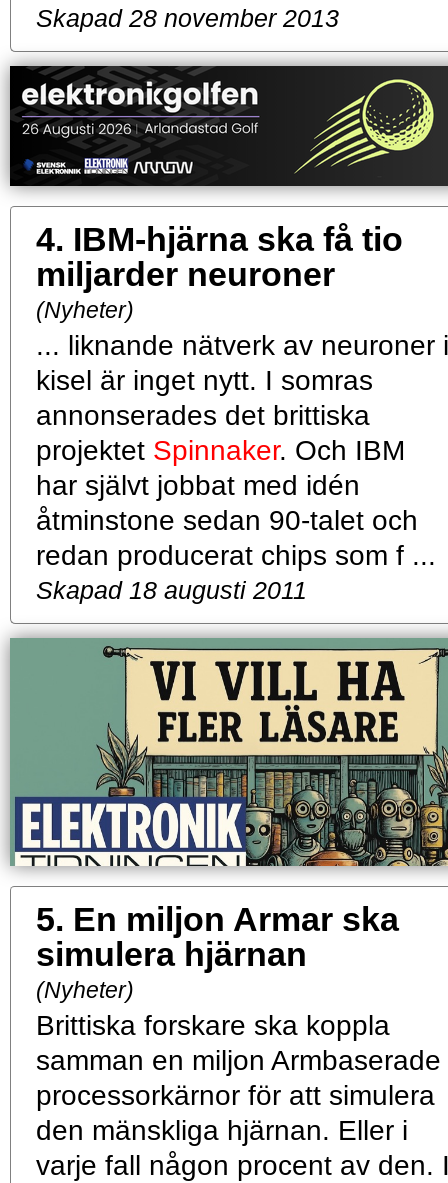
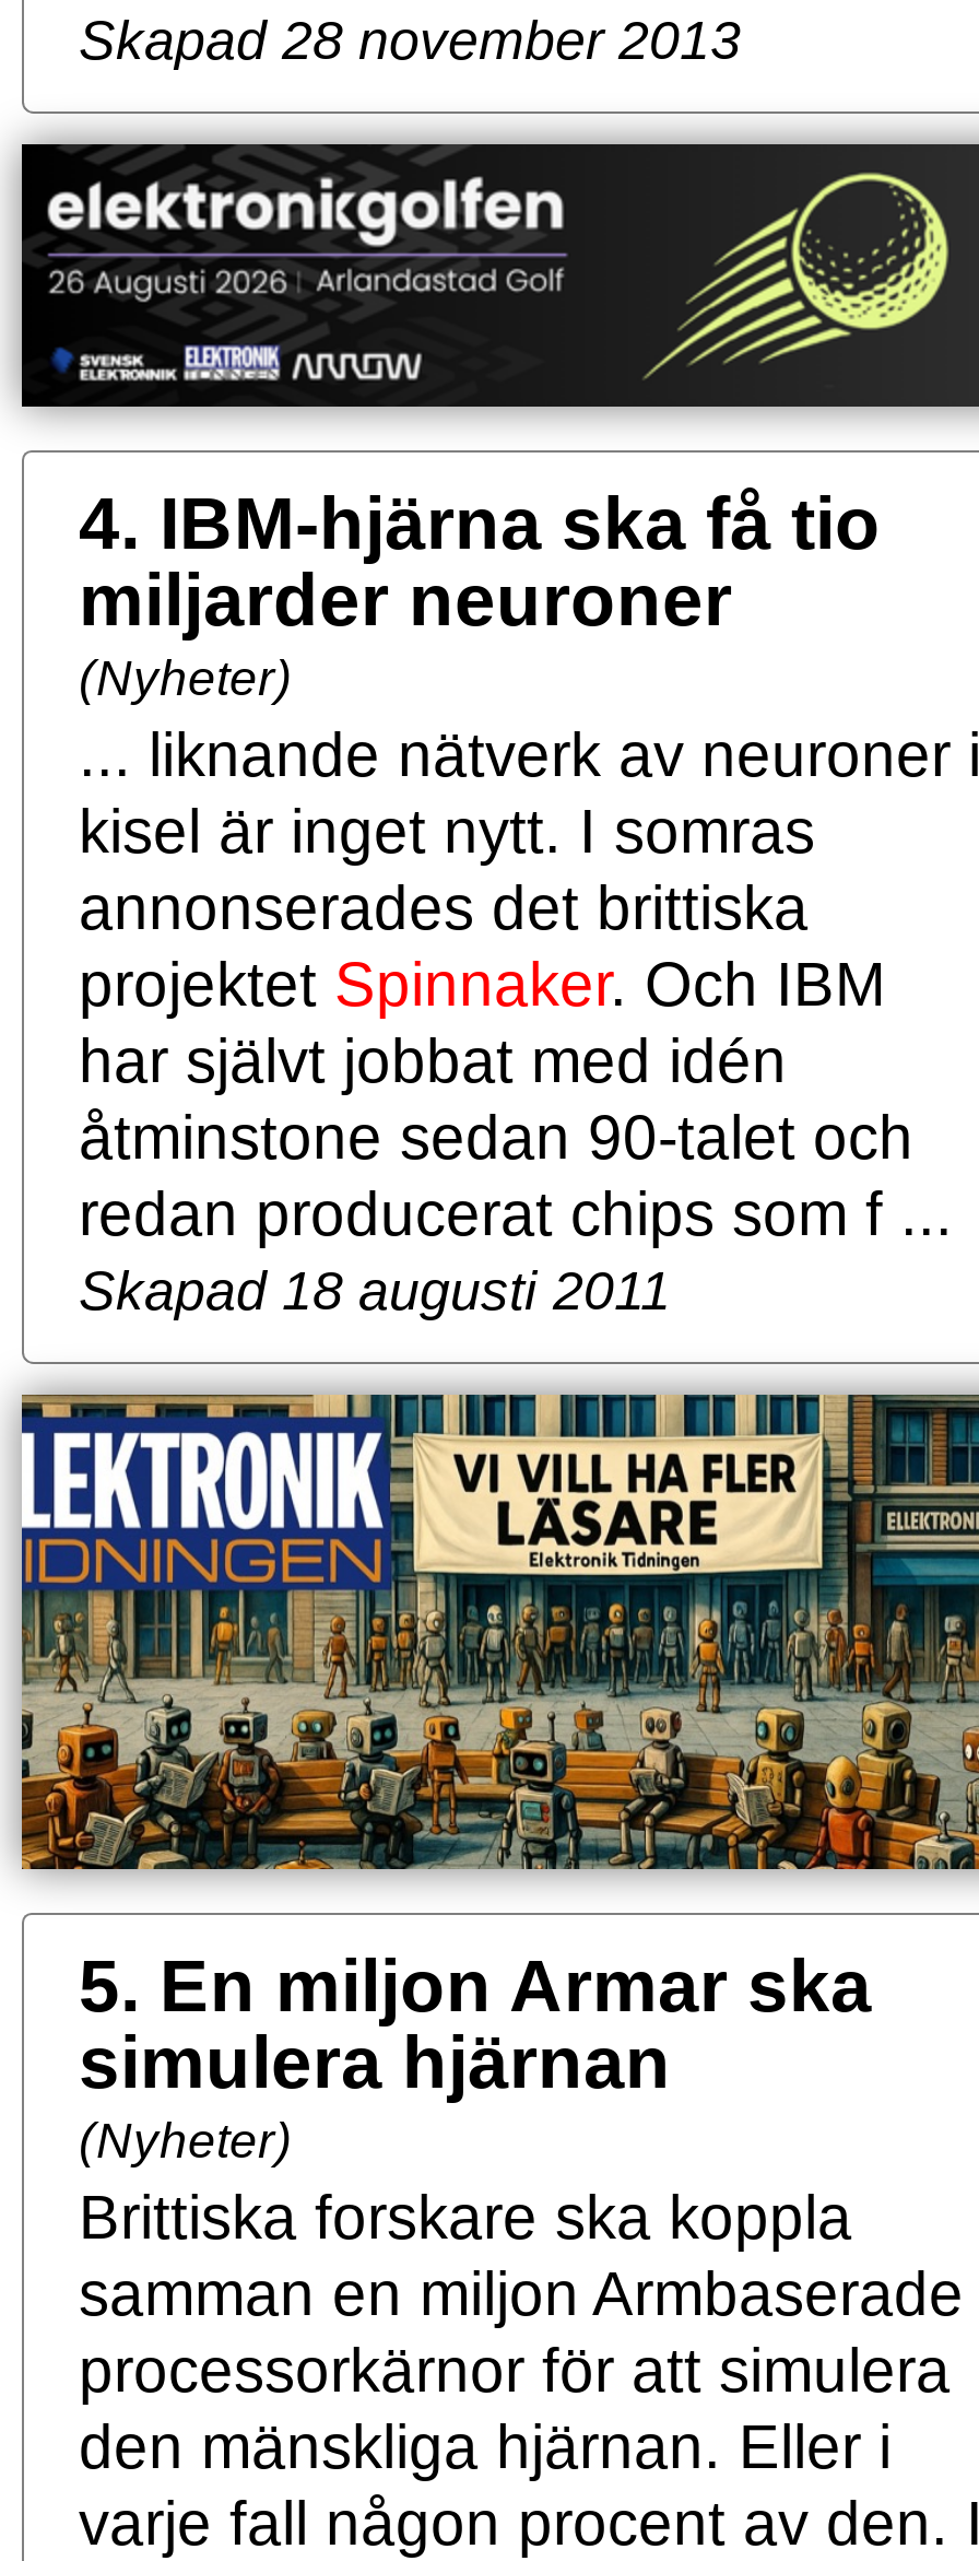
- [image]
+ [image]
